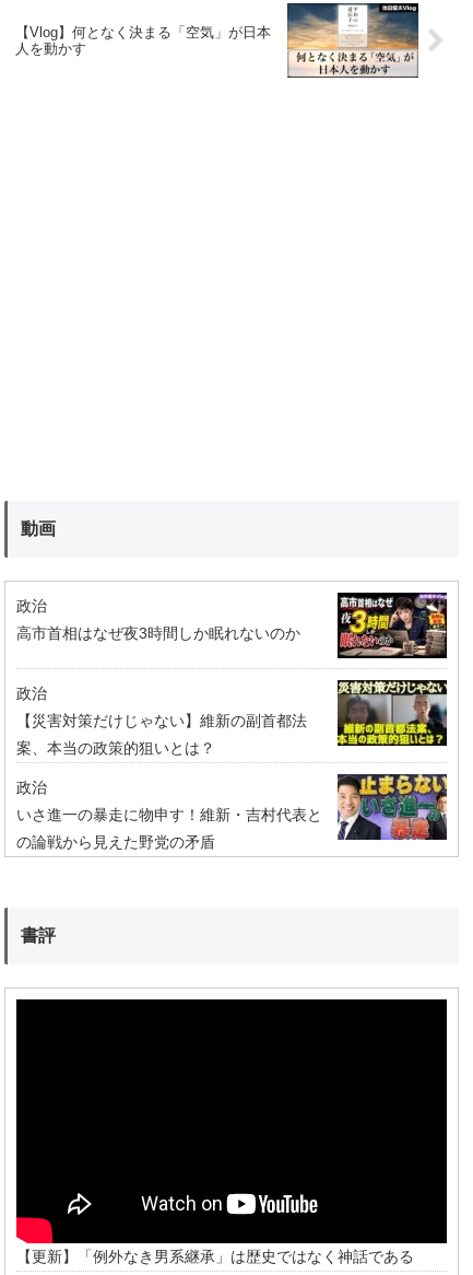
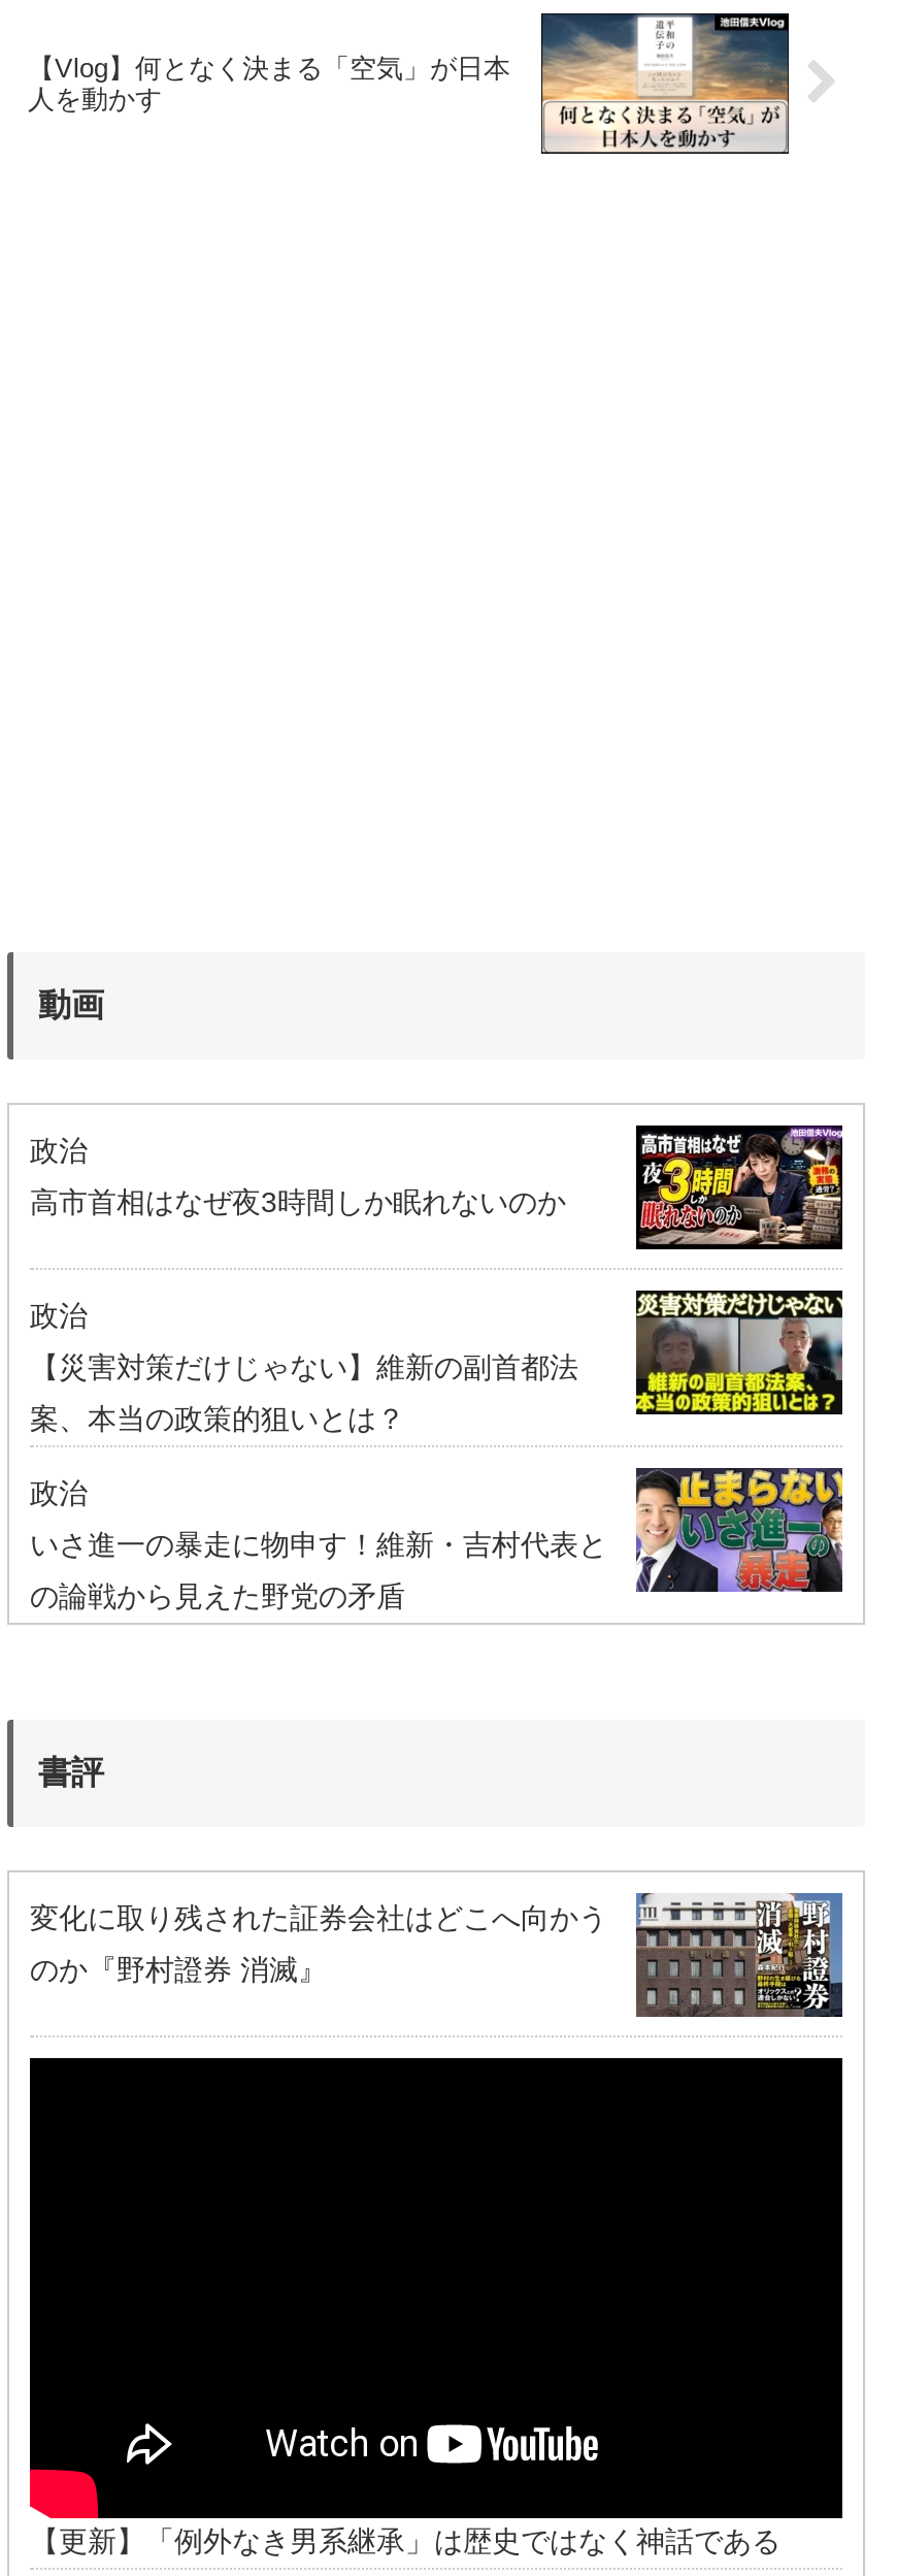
+ [image]
+ 変化に取り残された証券会社はどこへ向かう
+ のか『野村證券 消滅』
